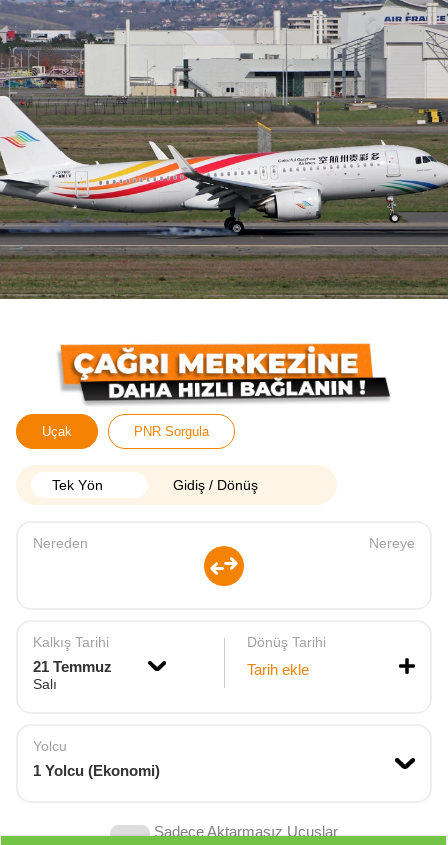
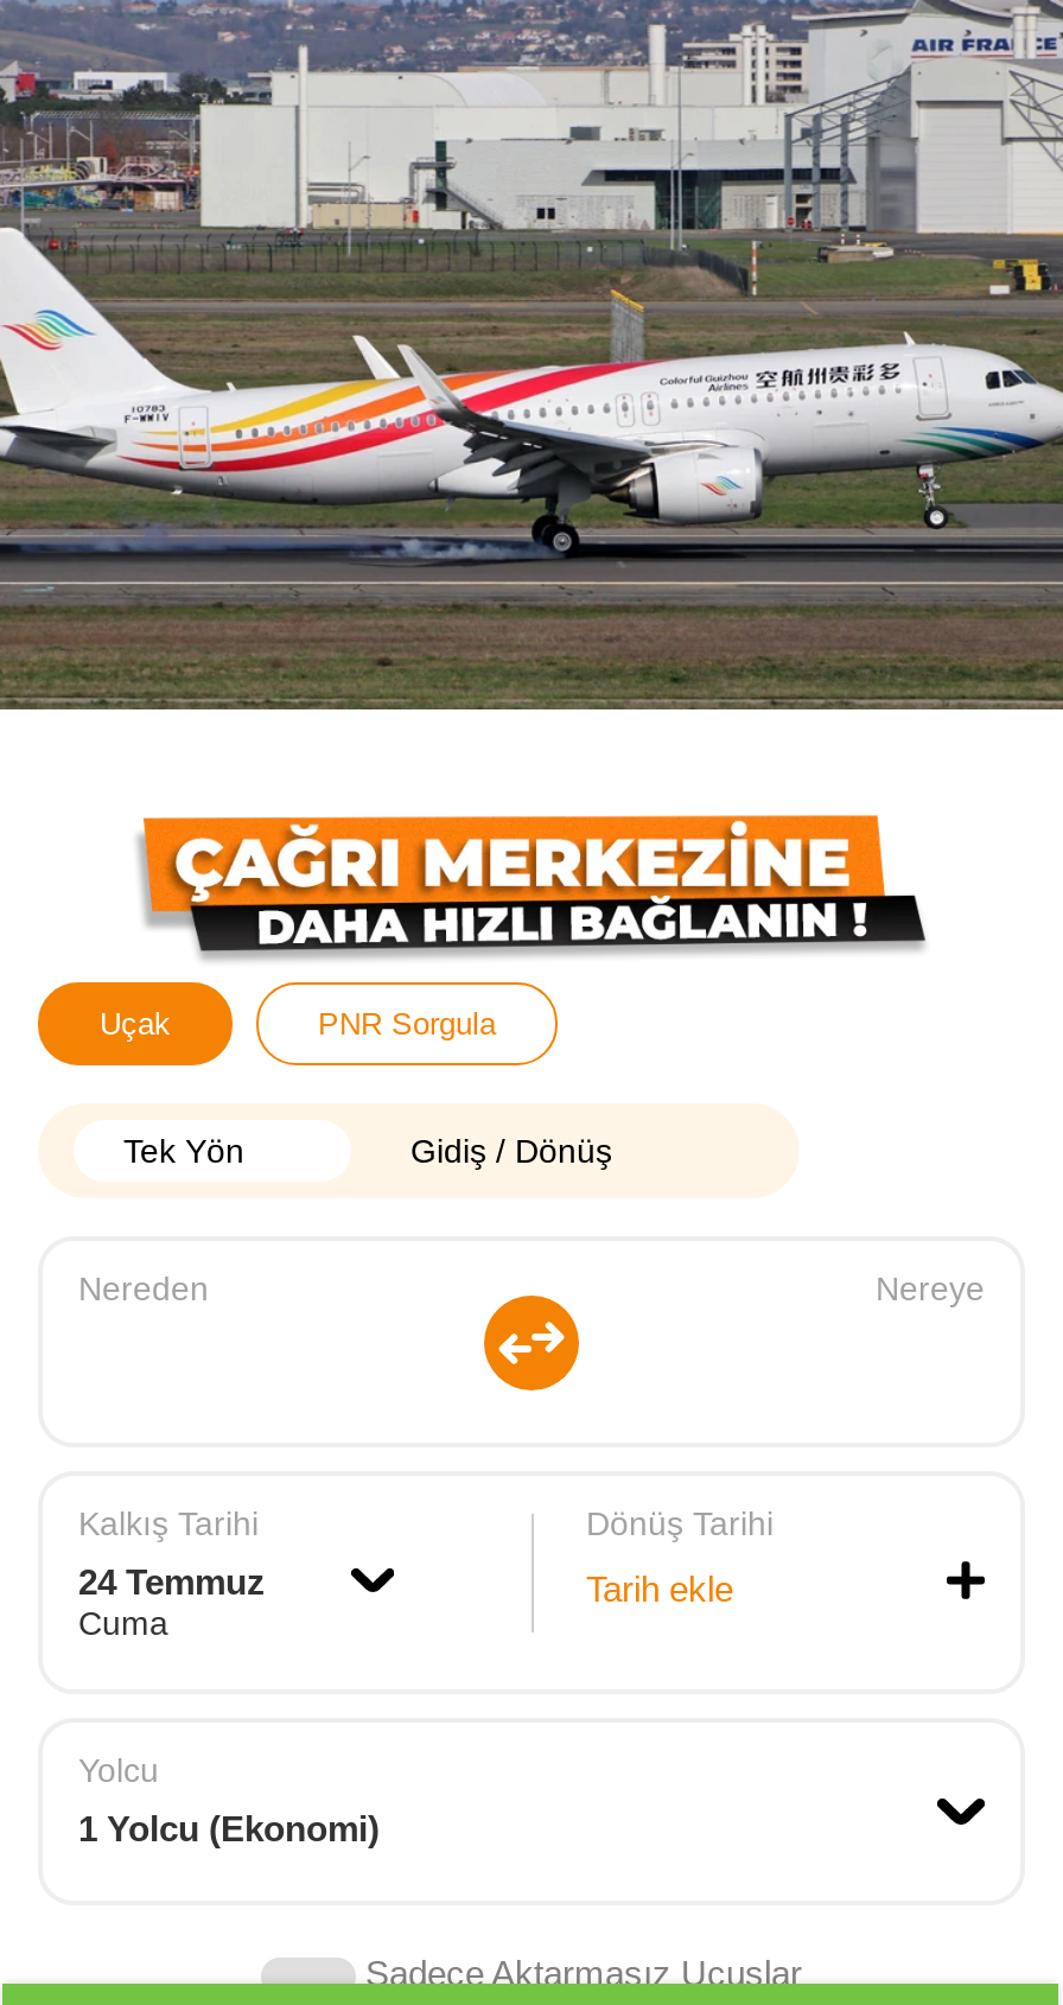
- 21 Temmuz
- Salı
+ 24 Temmuz
+ Cuma
